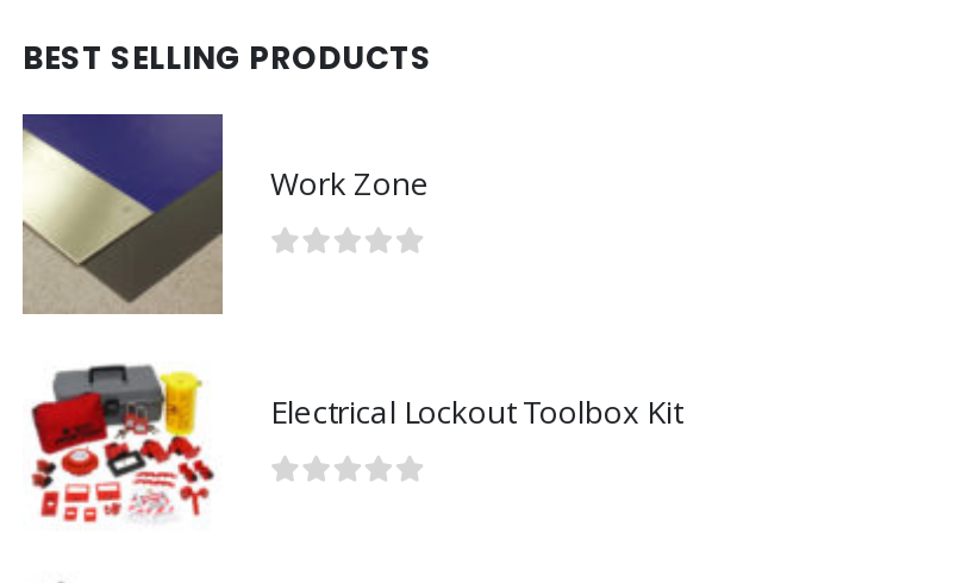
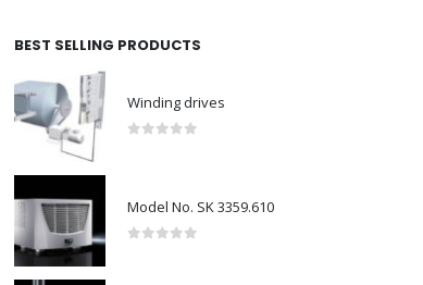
- [image]
- Work Zone
+ [image]
+ Winding drives

- [image]
- Electrical Lockout Toolbox Kit
+ [image]
+ Model No. SK 3359.610
